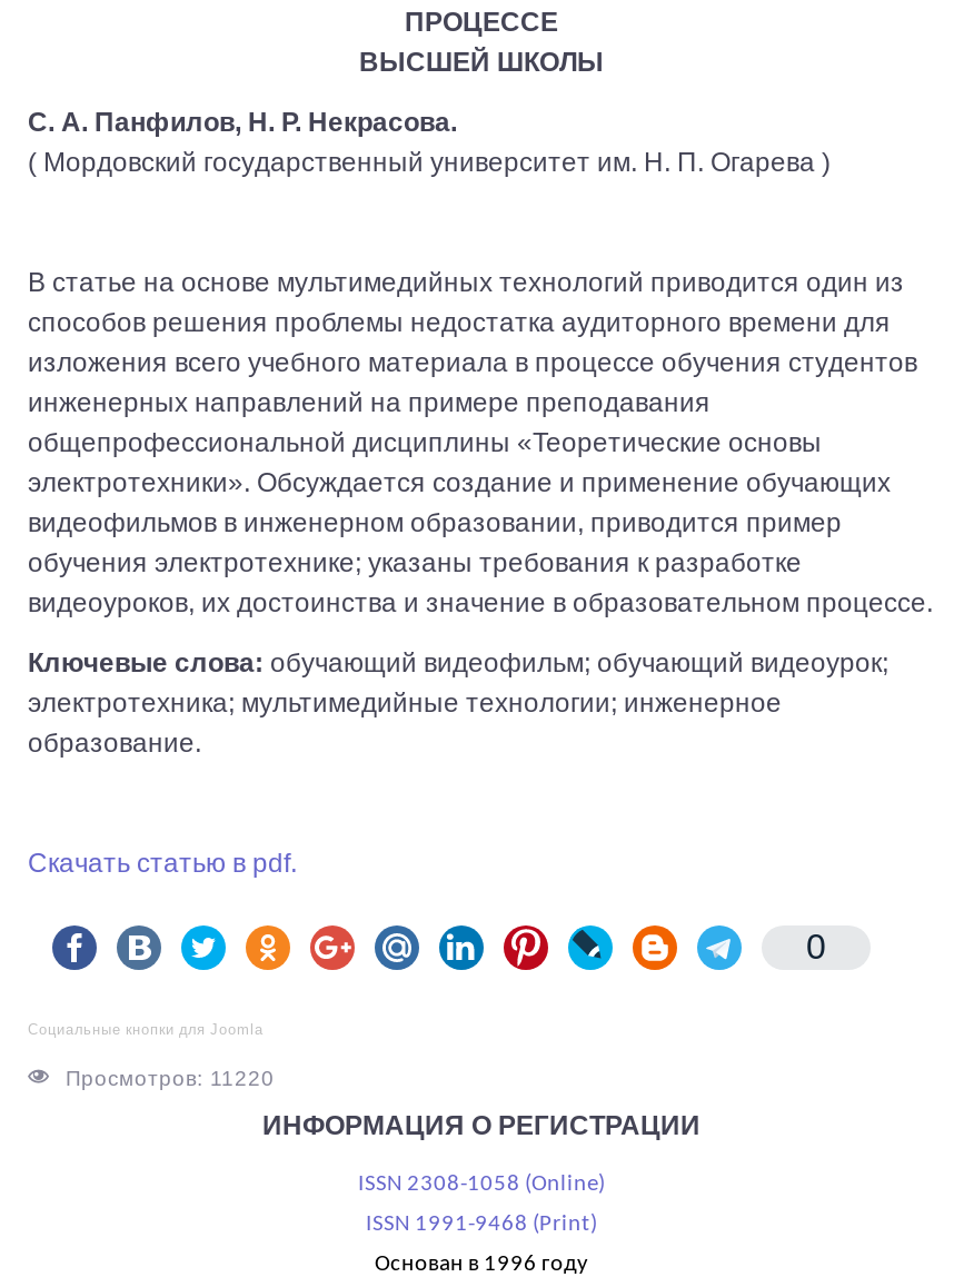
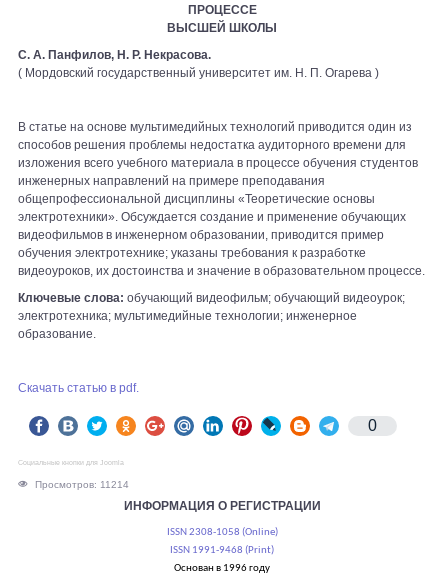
- Просмотров: 11220
+ Просмотров: 11214
